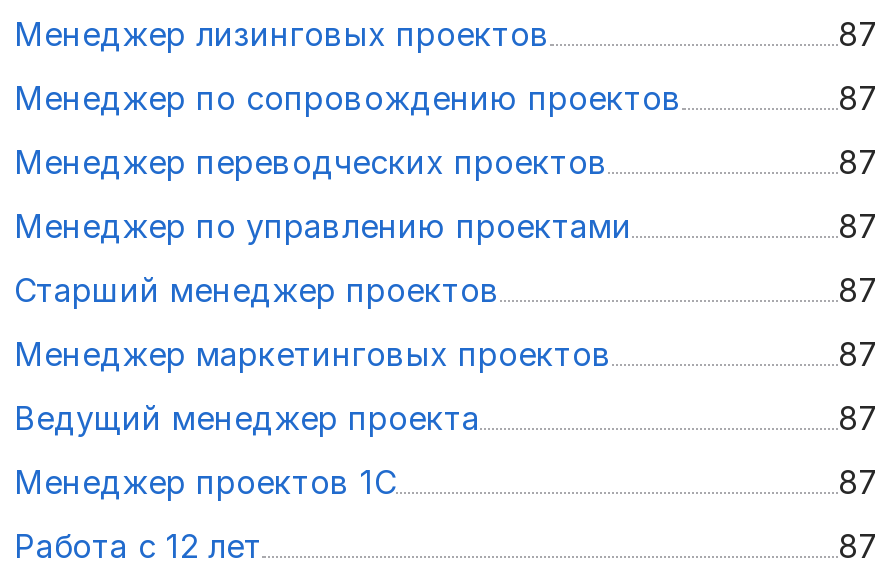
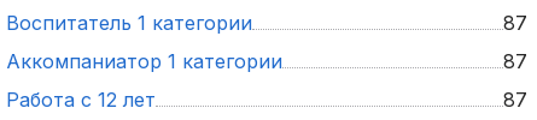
- Менеджер лизинговых проектов
+ Воспитатель 1 категории

- Менеджер по сопровождению проектов
- 87
- Менеджер переводческих проектов
- 87
- Менеджер по управлению проектами
- 87
- Старший менеджер проектов
- 87
- Менеджер маркетинговых проектов
- 87
- Ведущий менеджер проекта
- 87
- Менеджер проектов 1С
+ Аккомпаниатор 1 категории
